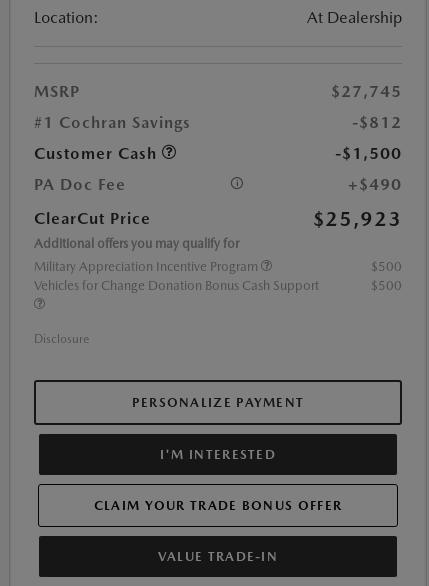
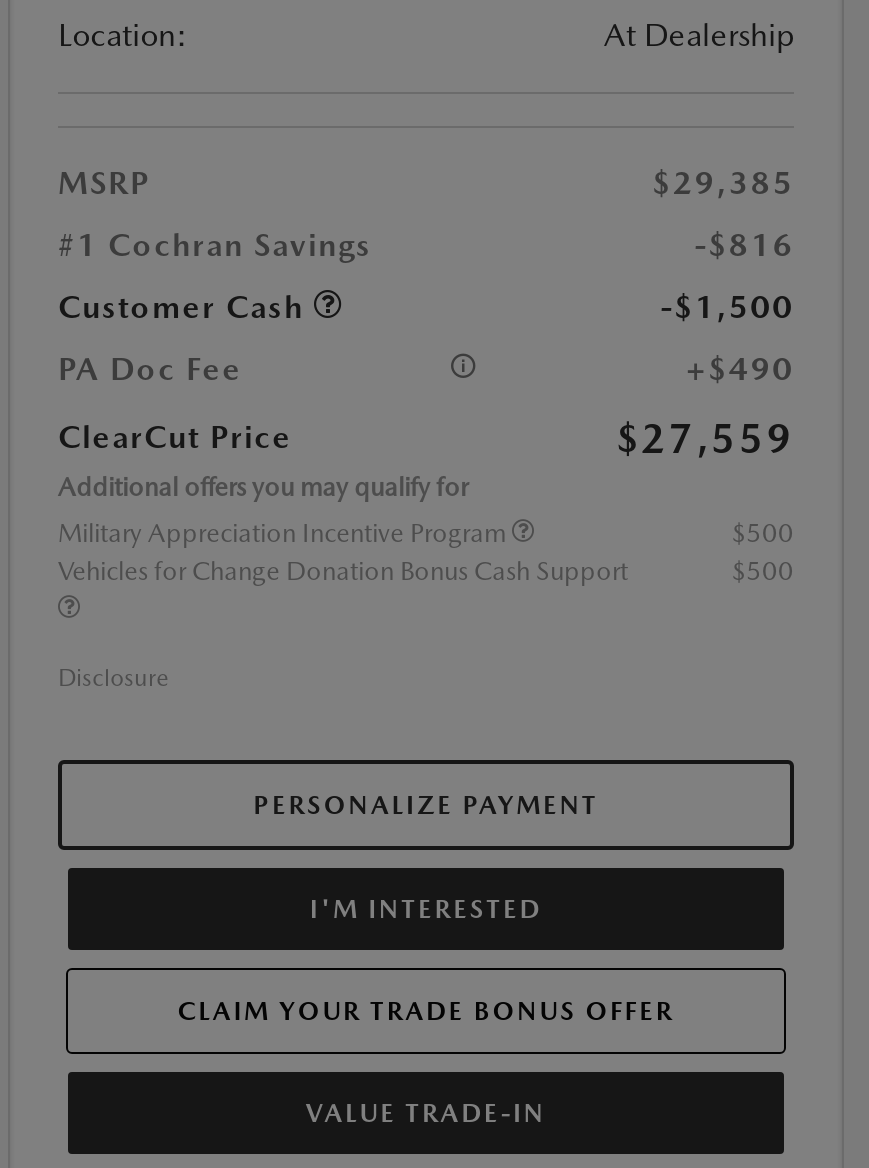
- $27,745
+ $29,385

- -$812
+ -$816

- $25,923
+ $27,559
